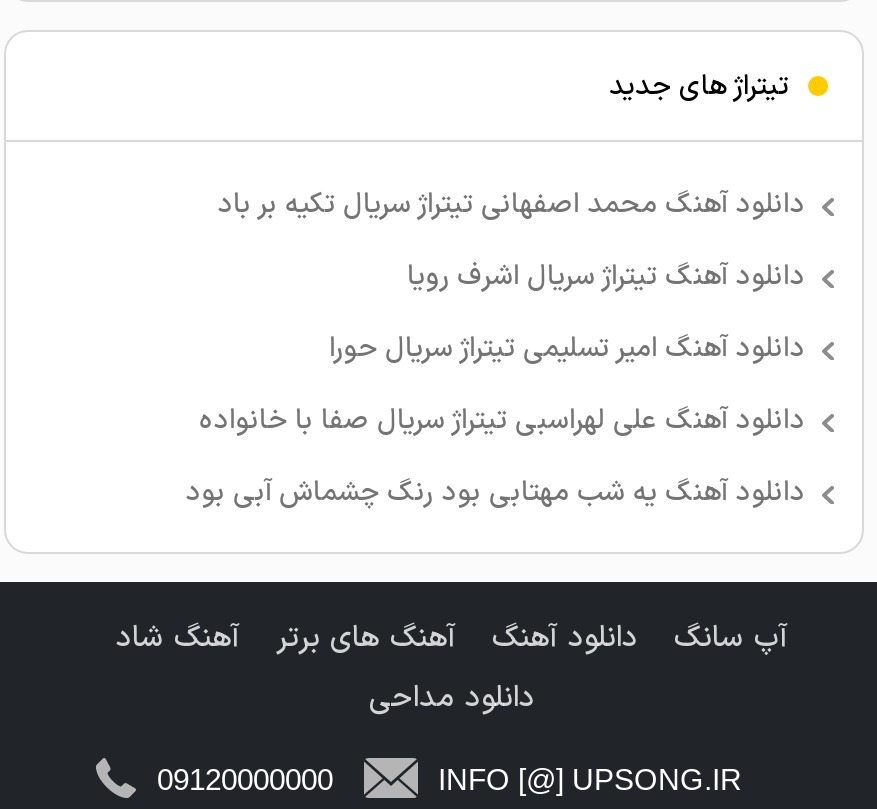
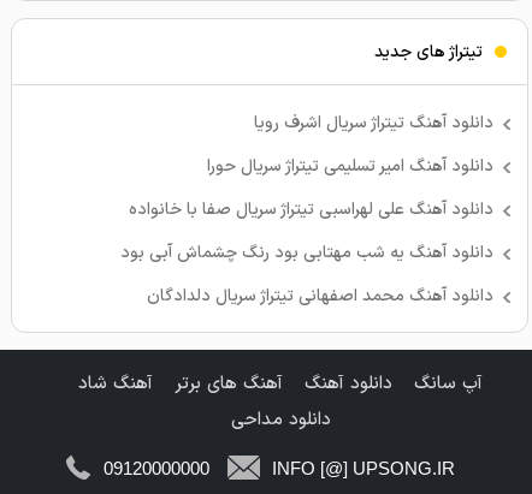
- دانلود آهنگ محمد اصفهانی تیتراژ سریال تکیه بر باد

moved up: دانلود آهنگ تیتراژ سریال اشرف رویا | دانلود آهنگ امیر تسلیمی تیتراژ سریال حورا | دانلود آهنگ علی لهراسبی تیتراژ سریال صفا با خانواده | دانلود آهنگ یه شب مهتابی بود رنگ چشماش آبی بود

+ دانلود آهنگ محمد اصفهانی تیتراژ سریال دلدادگان
